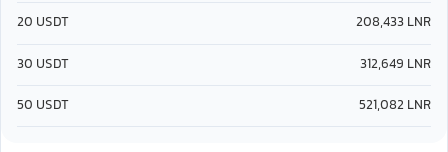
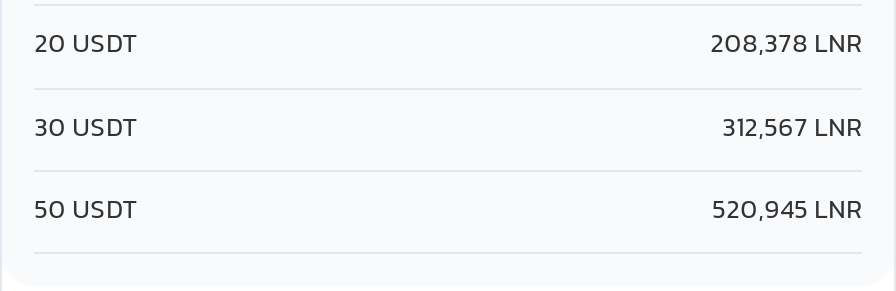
- 208,433 LNR
+ 208,378 LNR

- 312,649 LNR
+ 312,567 LNR

- 521,082 LNR
+ 520,945 LNR
